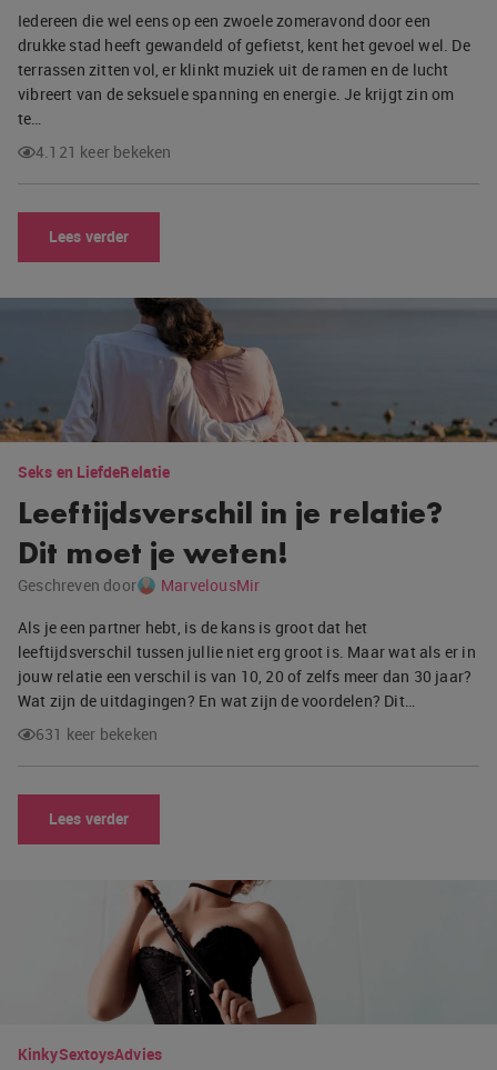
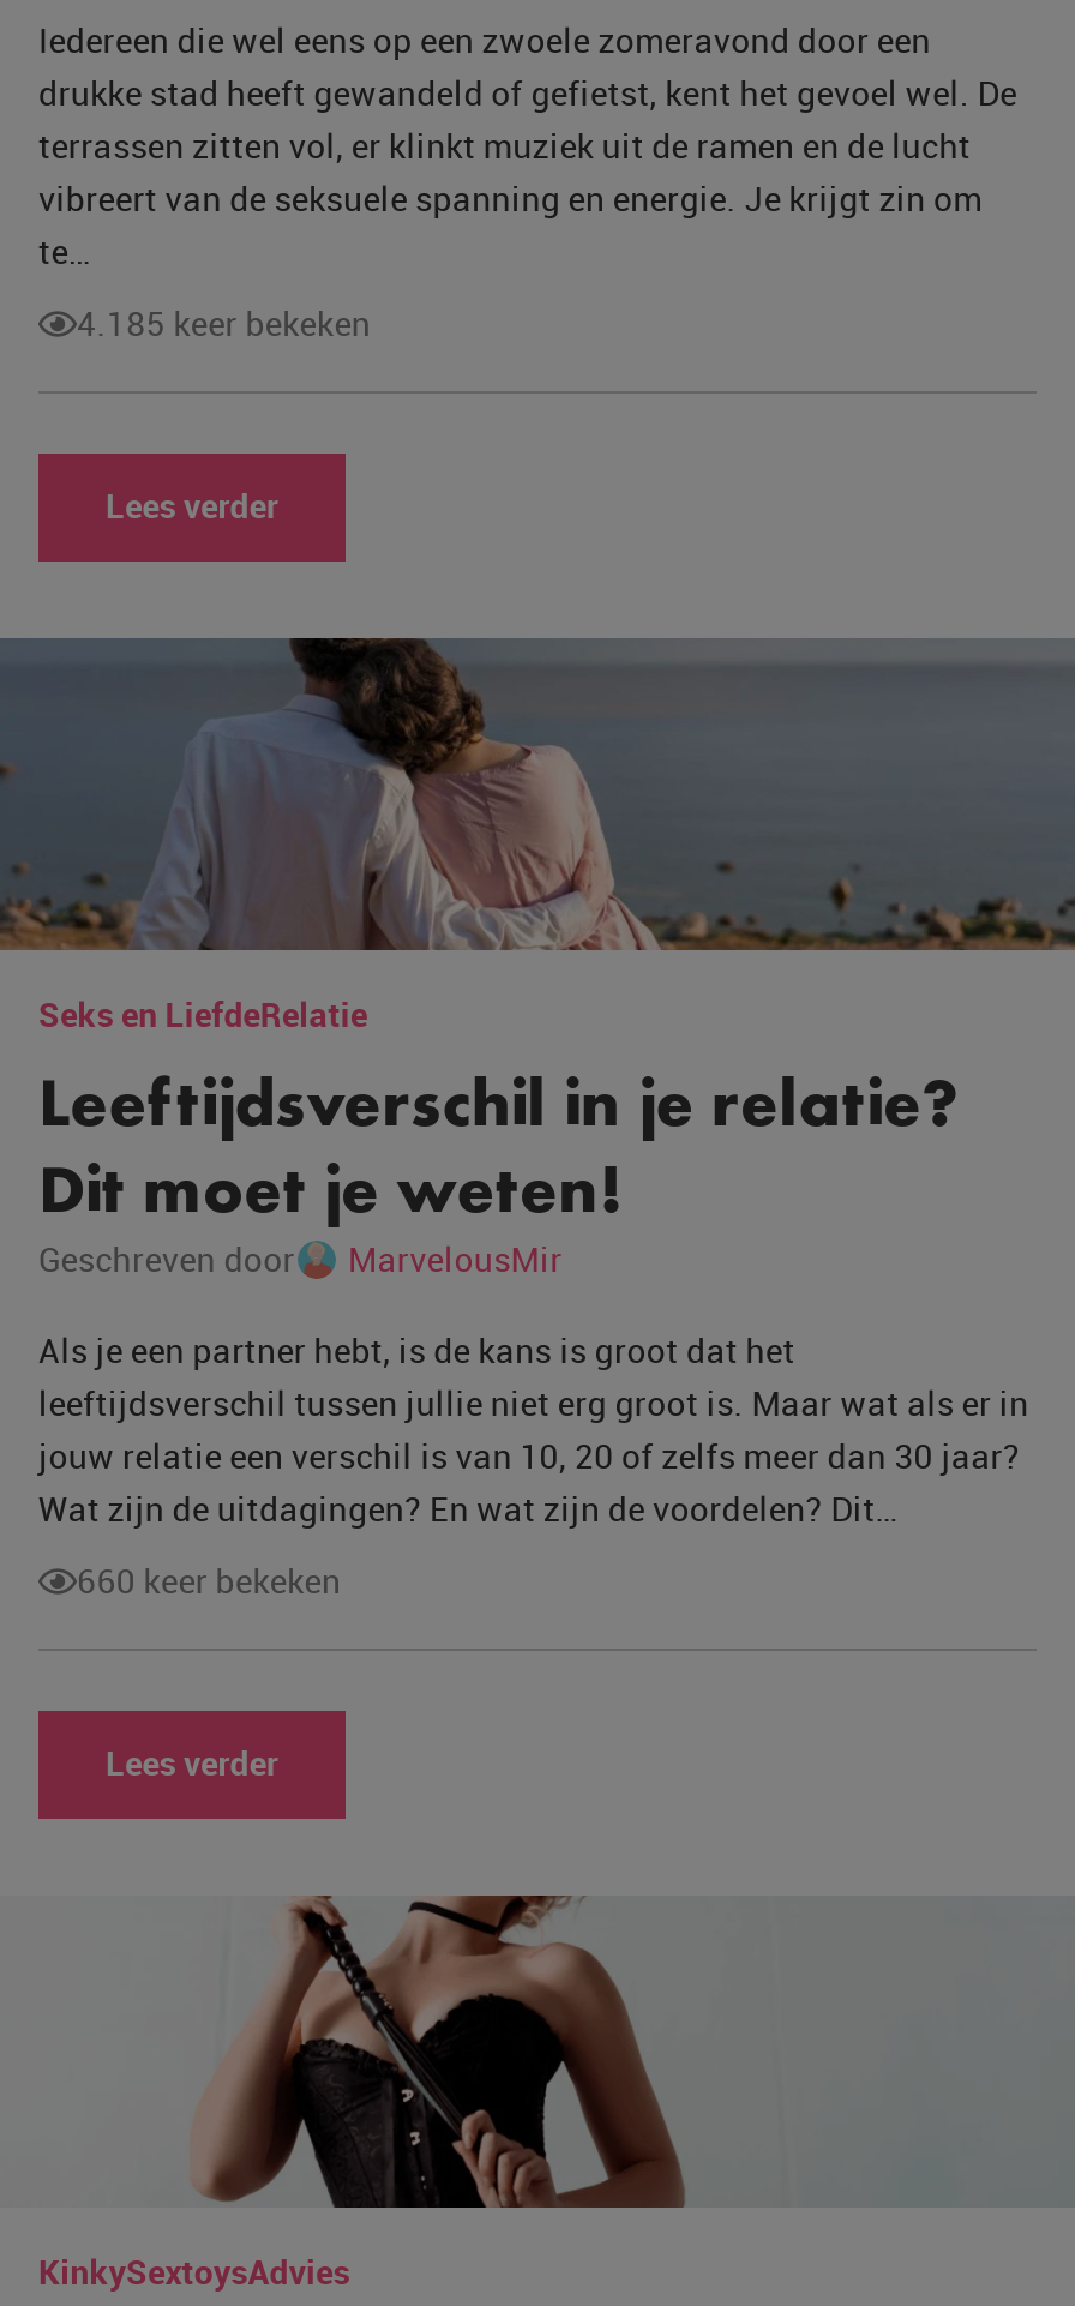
- 4.121 keer bekeken
+ 4.185 keer bekeken

- 631 keer bekeken
+ 660 keer bekeken
